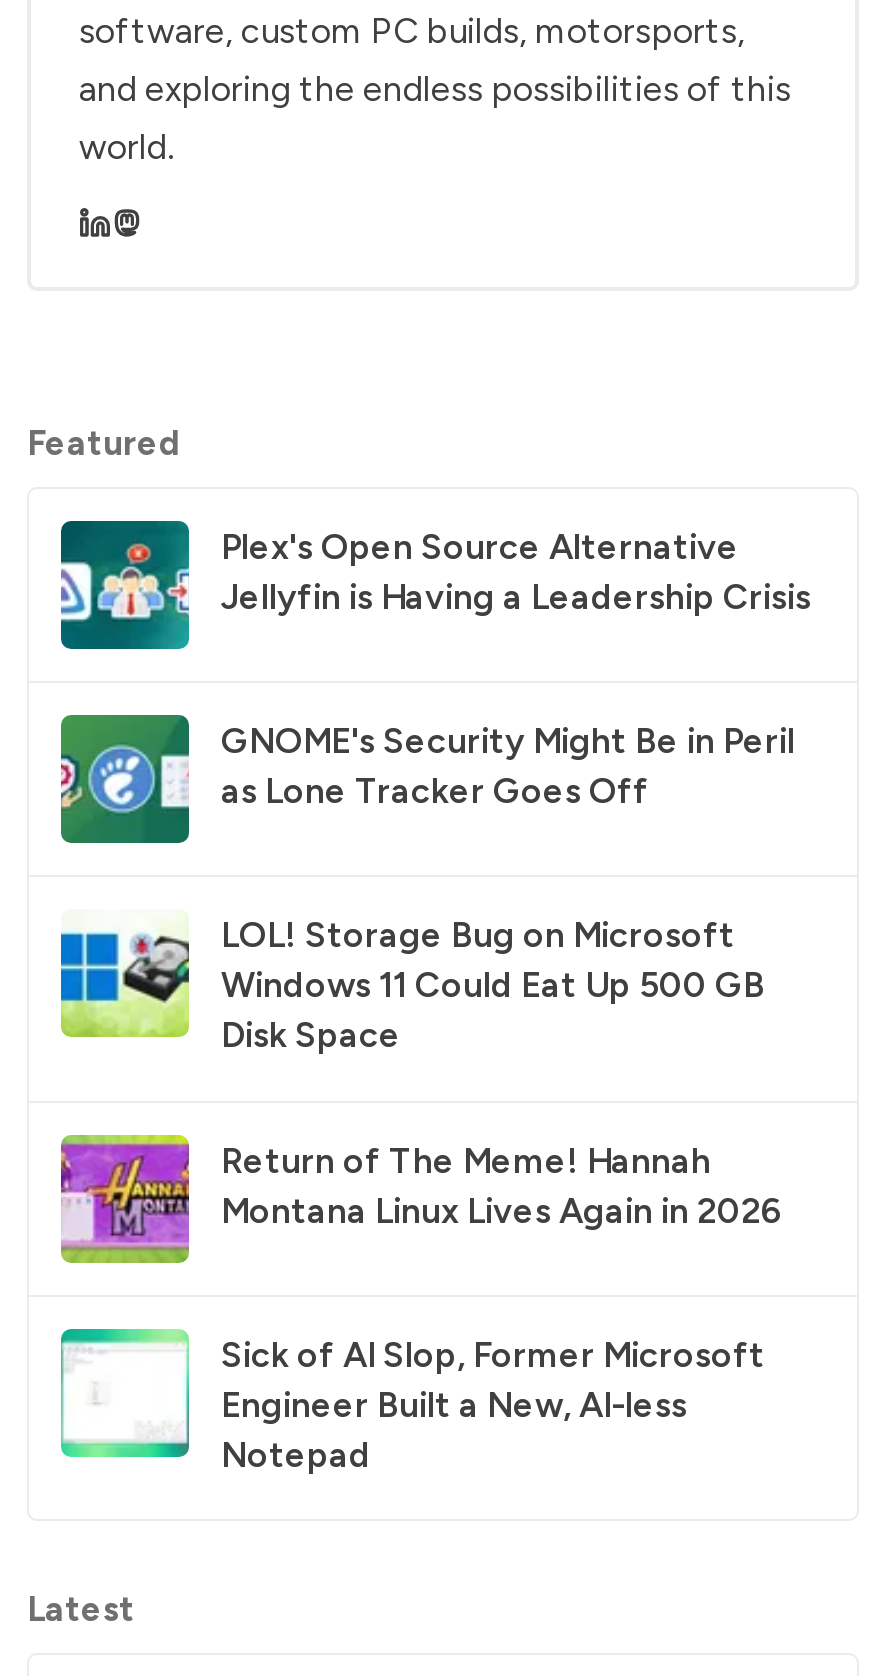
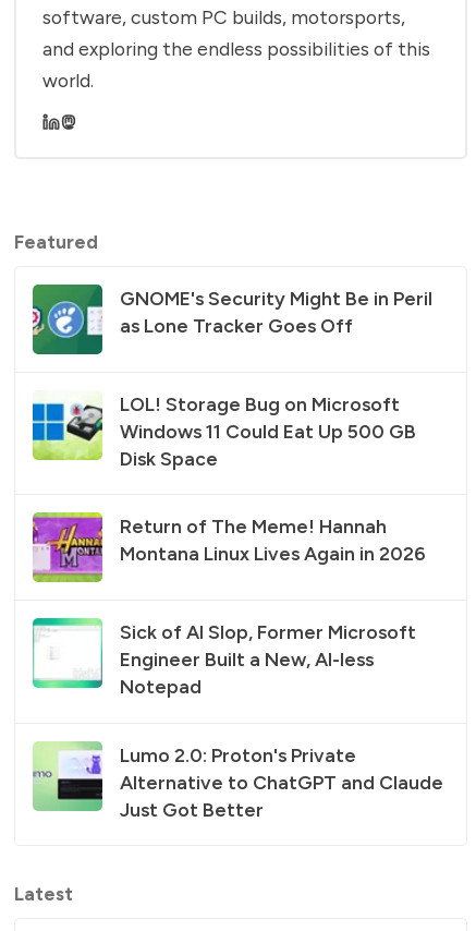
- [image]
- Plex's Open Source Alternative
- Jellyfin is Having a Leadership Crisis

moved up: [image] | GNOME's Security Might Be in Peril | as Lone Tracker Goes Off | ... | Engineer Built a New, AI-less | Notepad

+ [image]
+ Lumo 2.0: Proton's Private
+ Alternative to ChatGPT and Claude
+ Just Got Better
